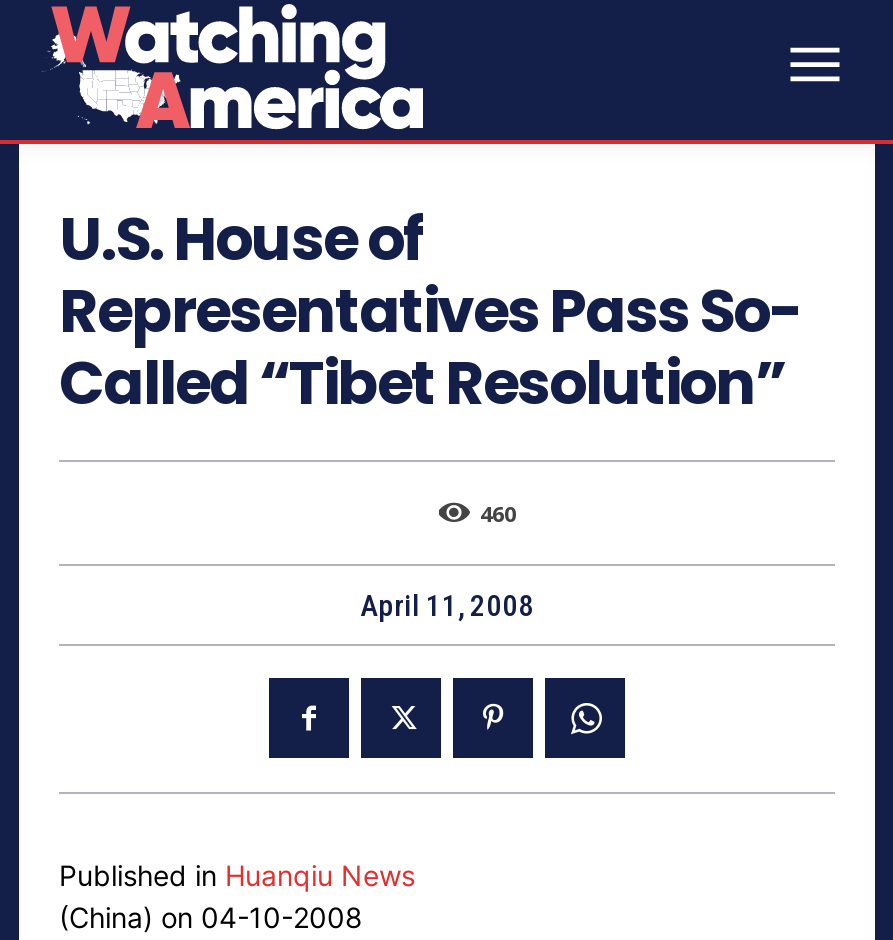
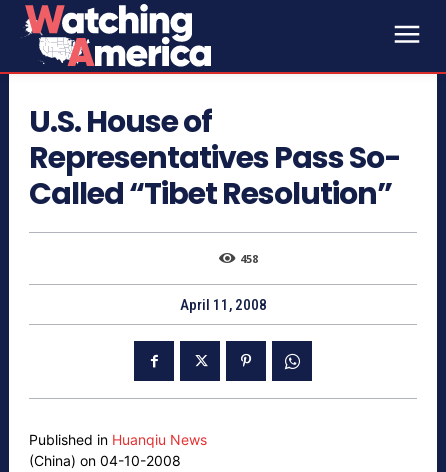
- 460
+ 458
